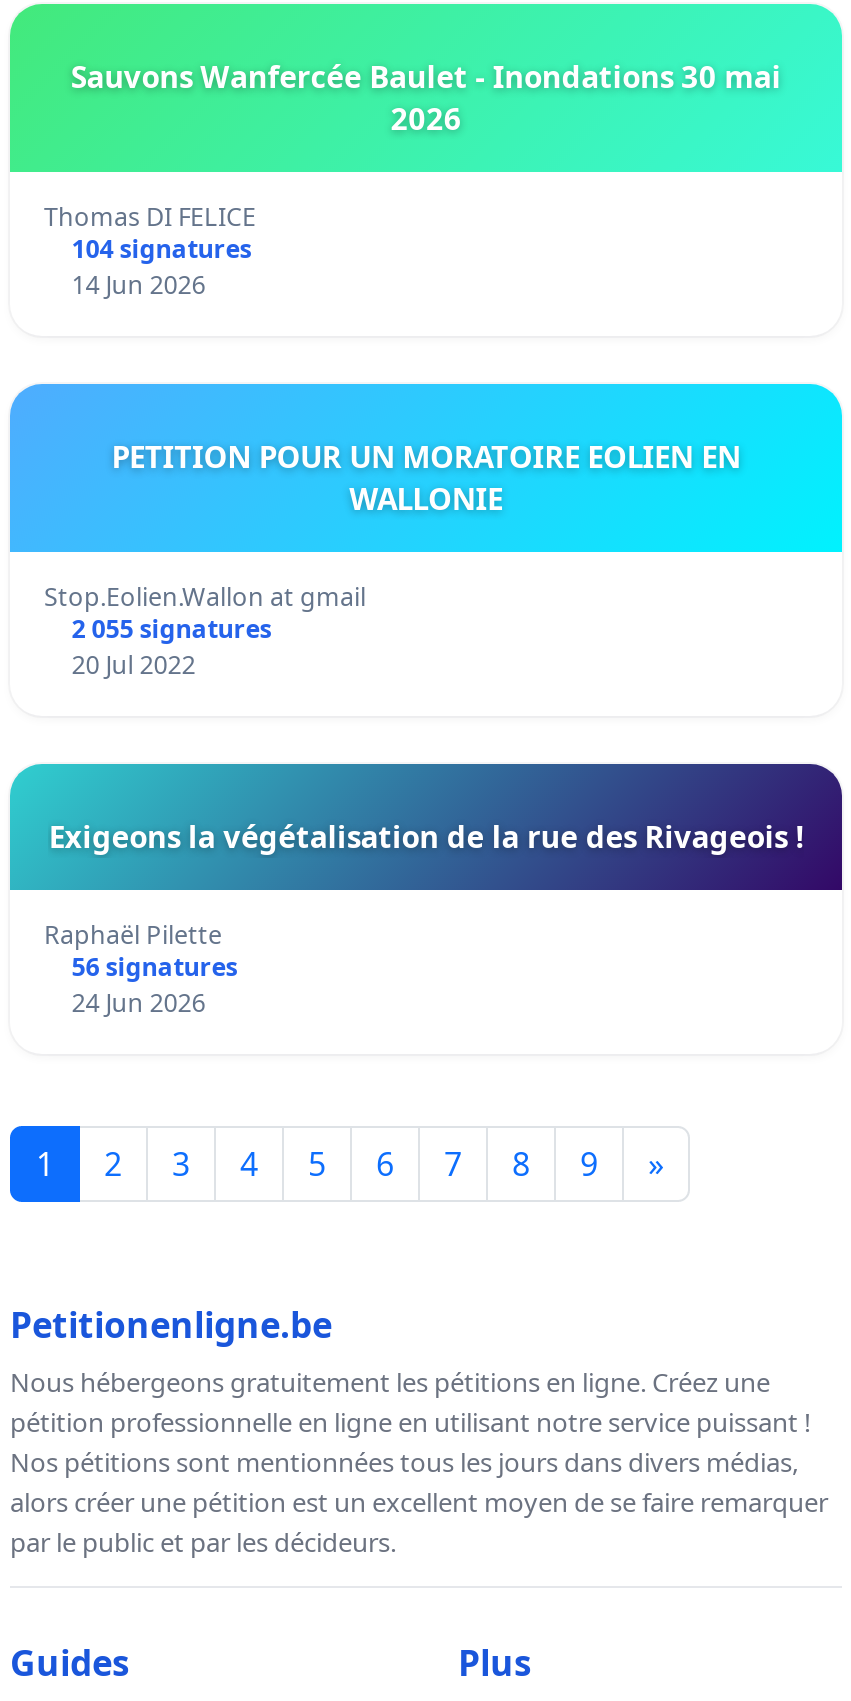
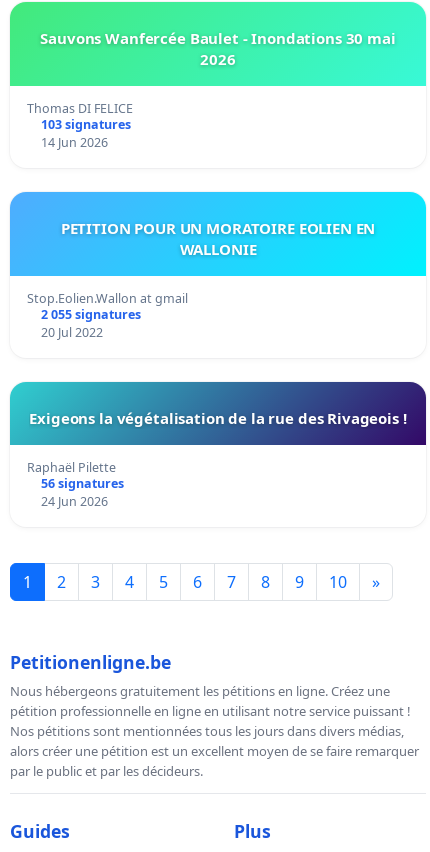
- 104 signatures
+ 103 signatures

+ 10
